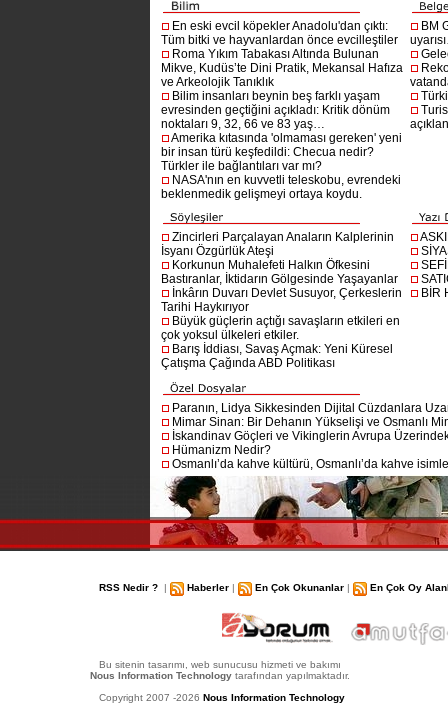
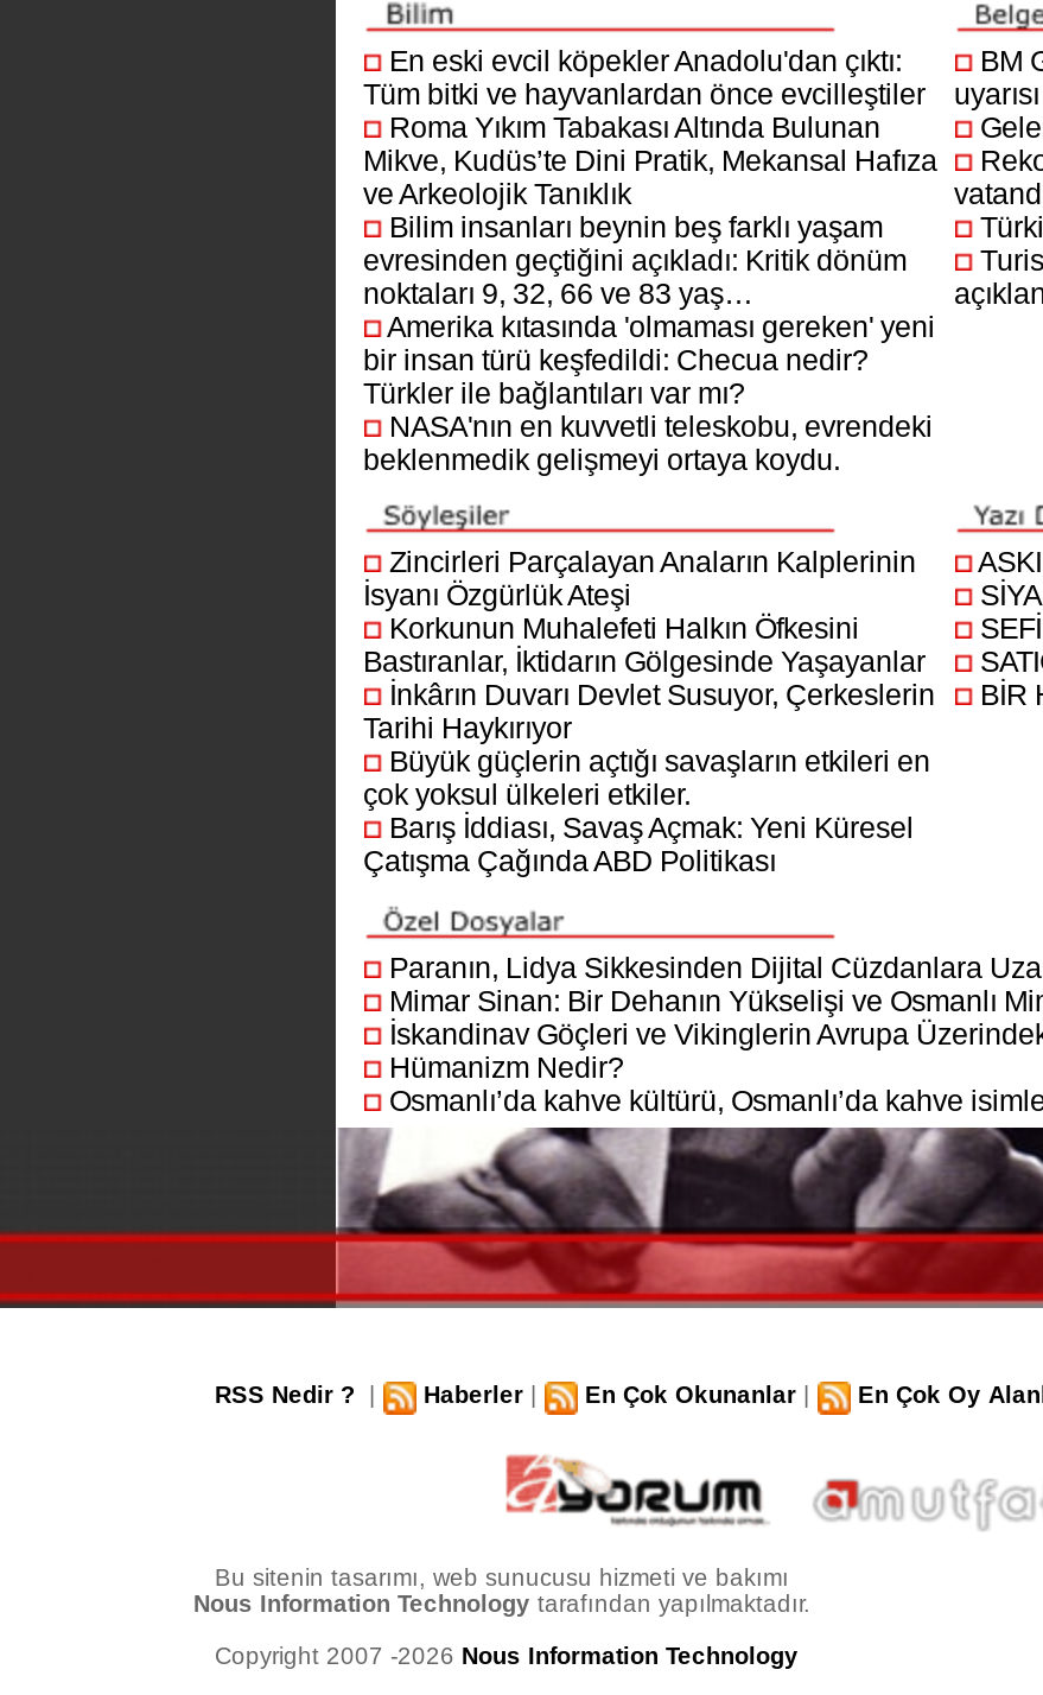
- [image]
+ [image]
